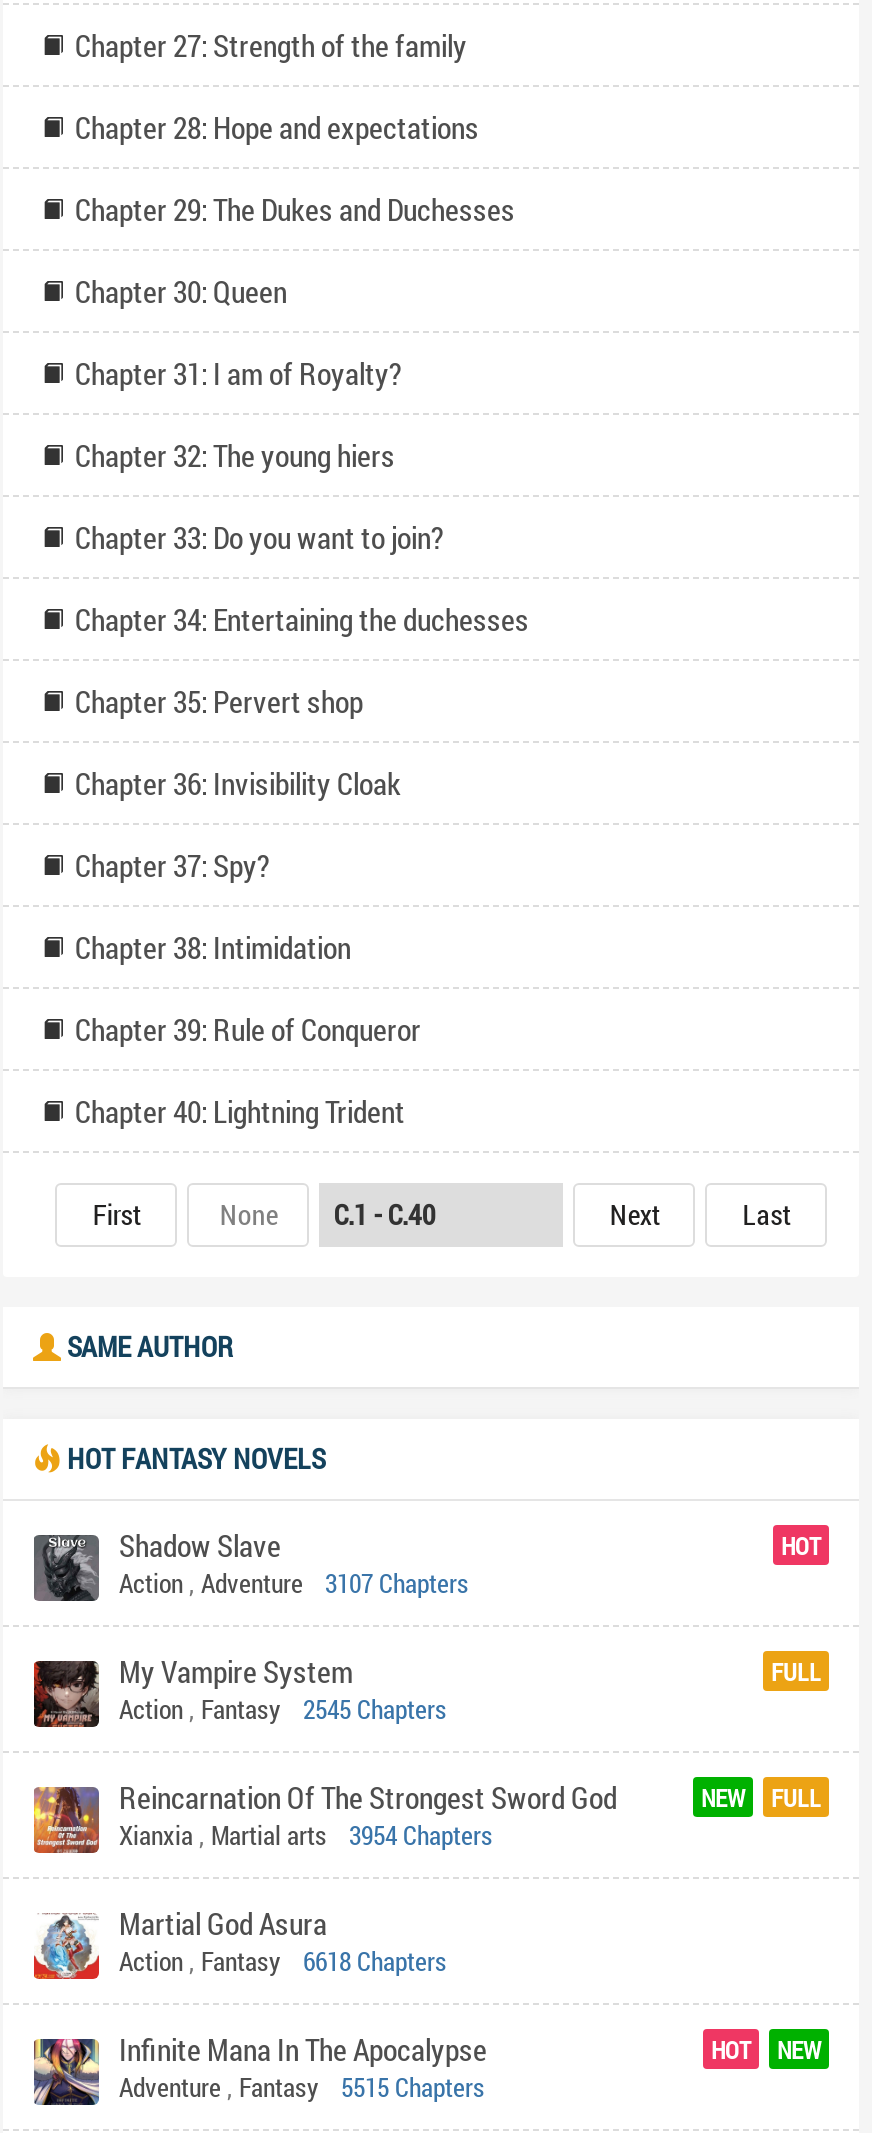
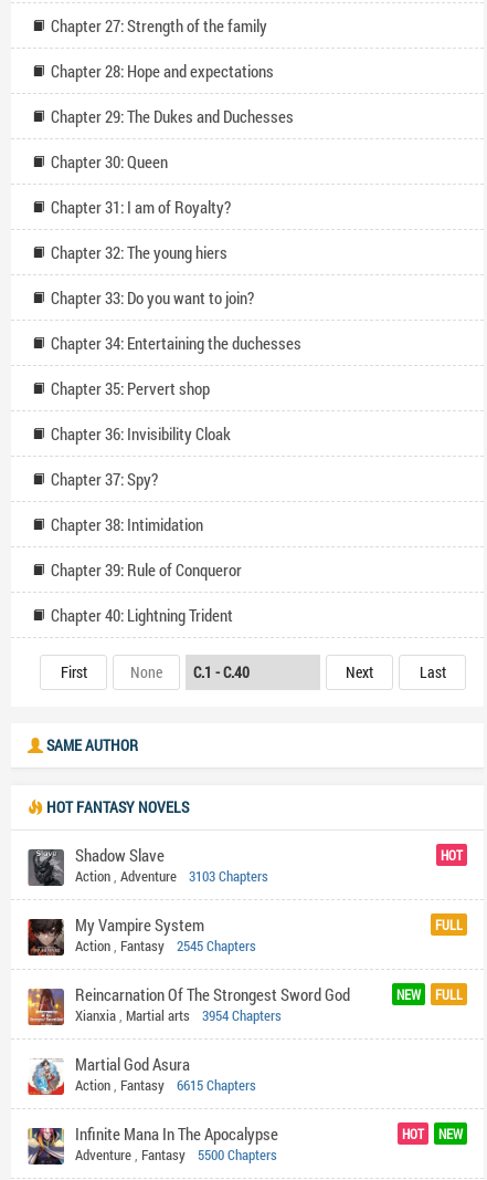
- Action, Adventure 3107 Chapters
+ Action, Adventure 3103 Chapters

- Action, Fantasy 6618 Chapters
+ Action, Fantasy 6615 Chapters

- Adventure, Fantasy 5515 Chapters
+ Adventure, Fantasy 5500 Chapters
